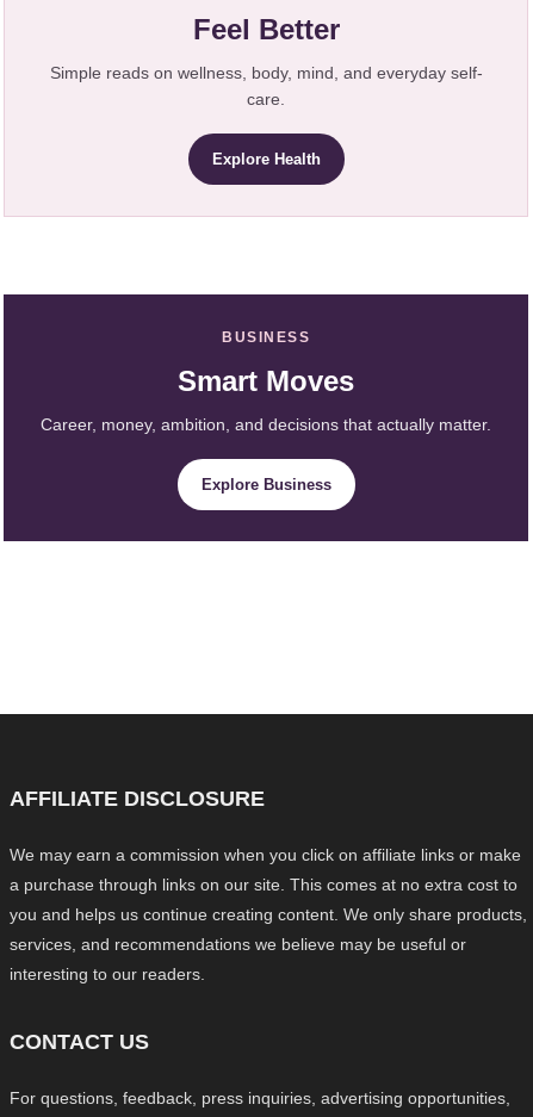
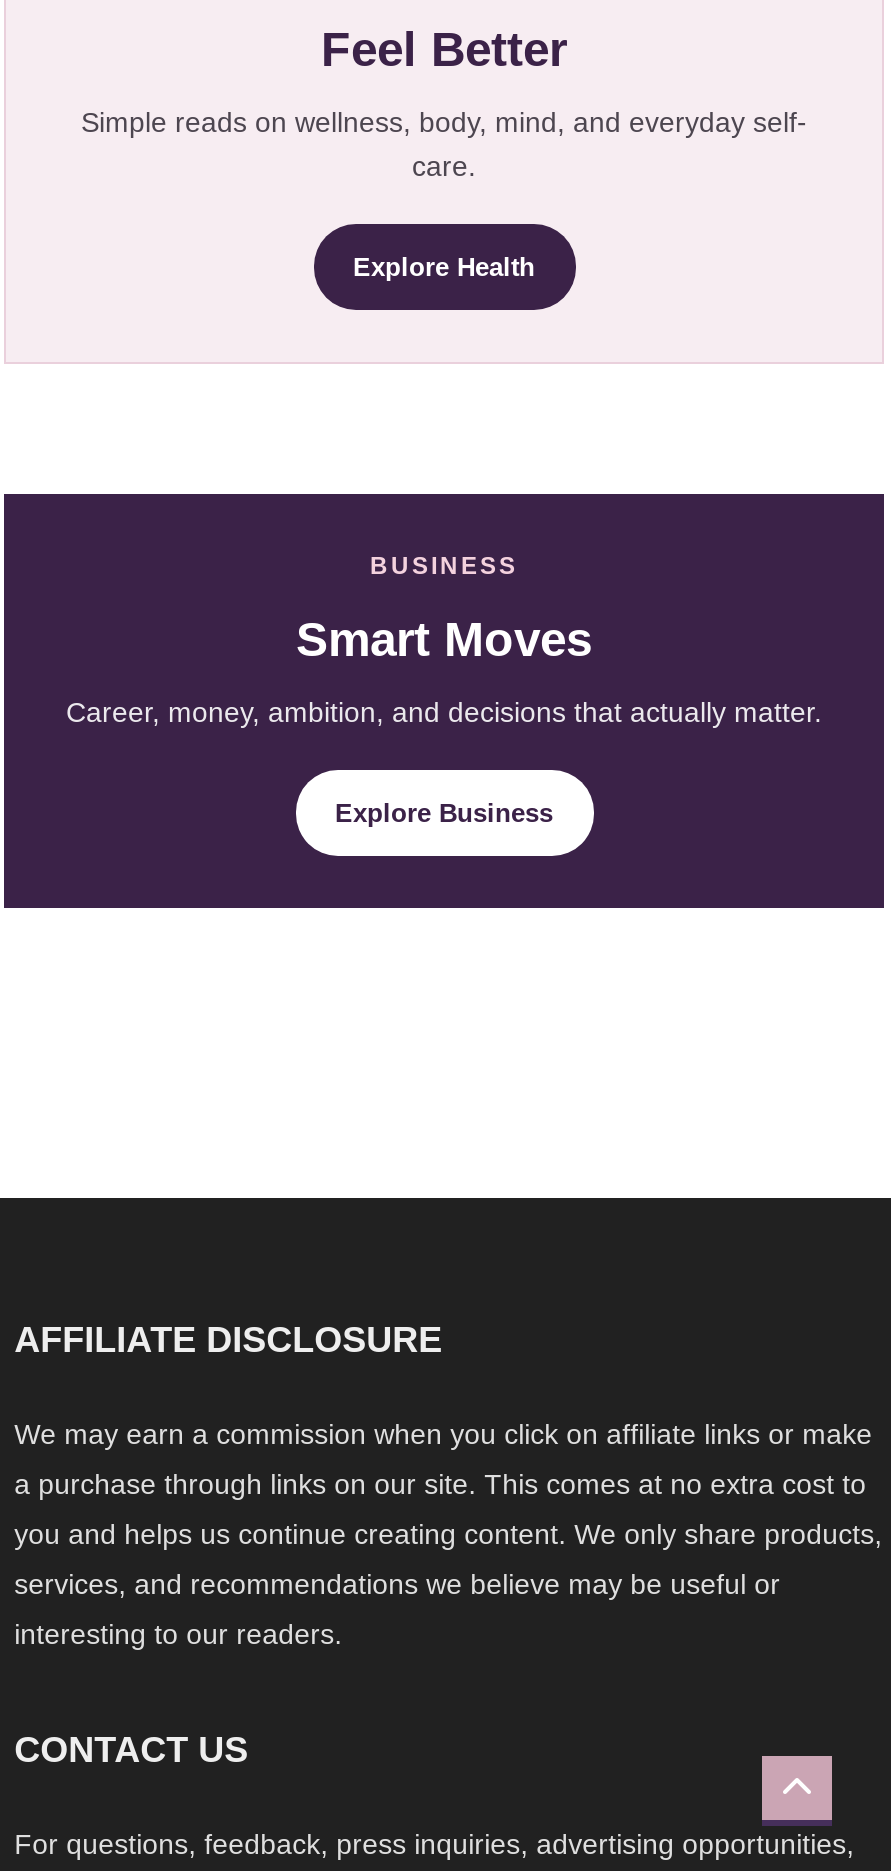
+ [image]
